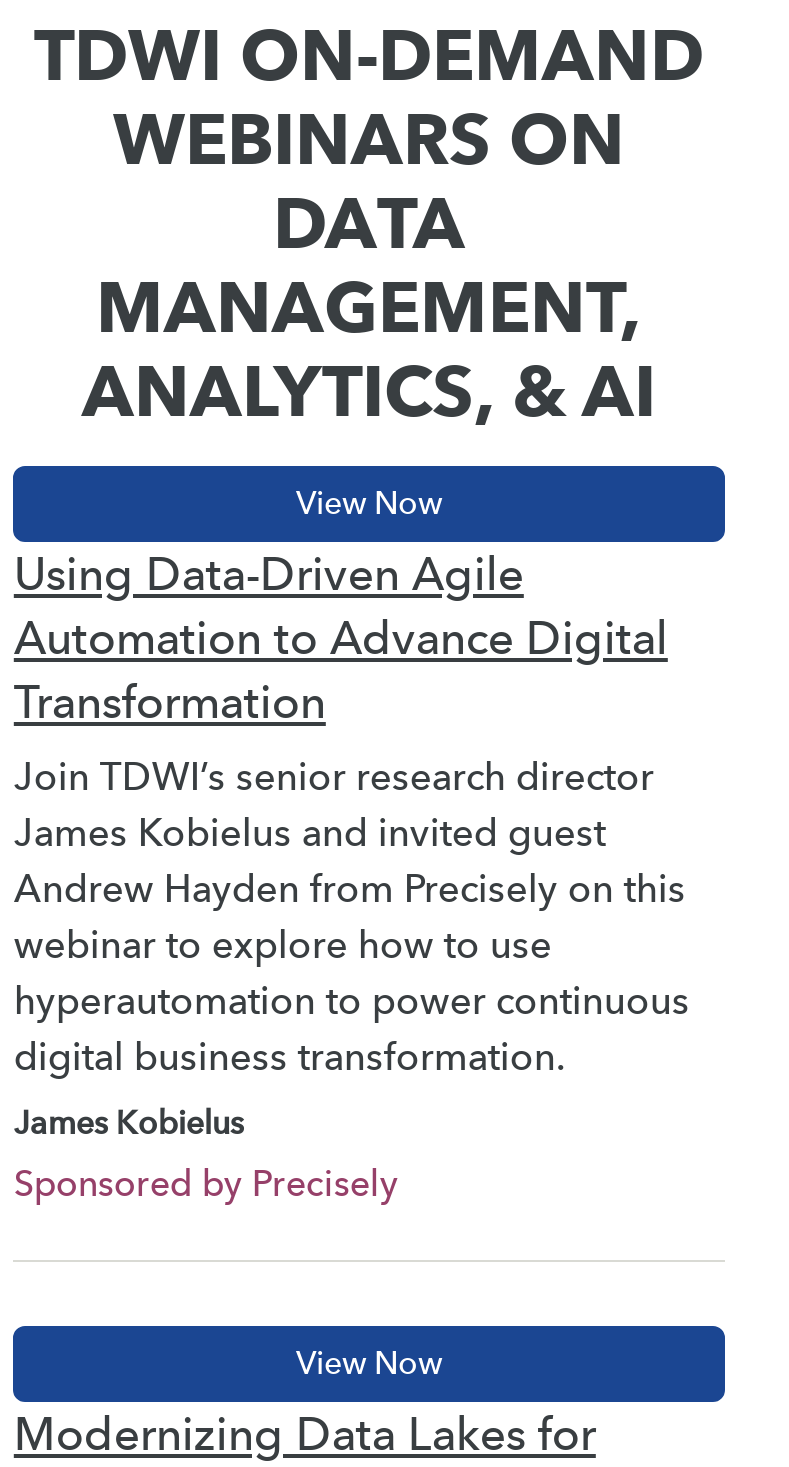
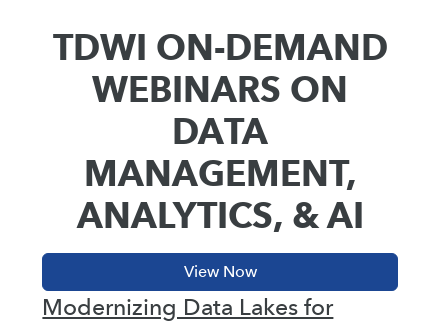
- Using Data-Driven Agile
- Automation to Advance Digital
- Transformation
- Join TDWI’s senior research director
- James Kobielus and invited guest
- Andrew Hayden from Precisely on this
- webinar to explore how to use
- hyperautomation to power continuous
- digital business transformation.
- James Kobielus
- Sponsored by Precisely
